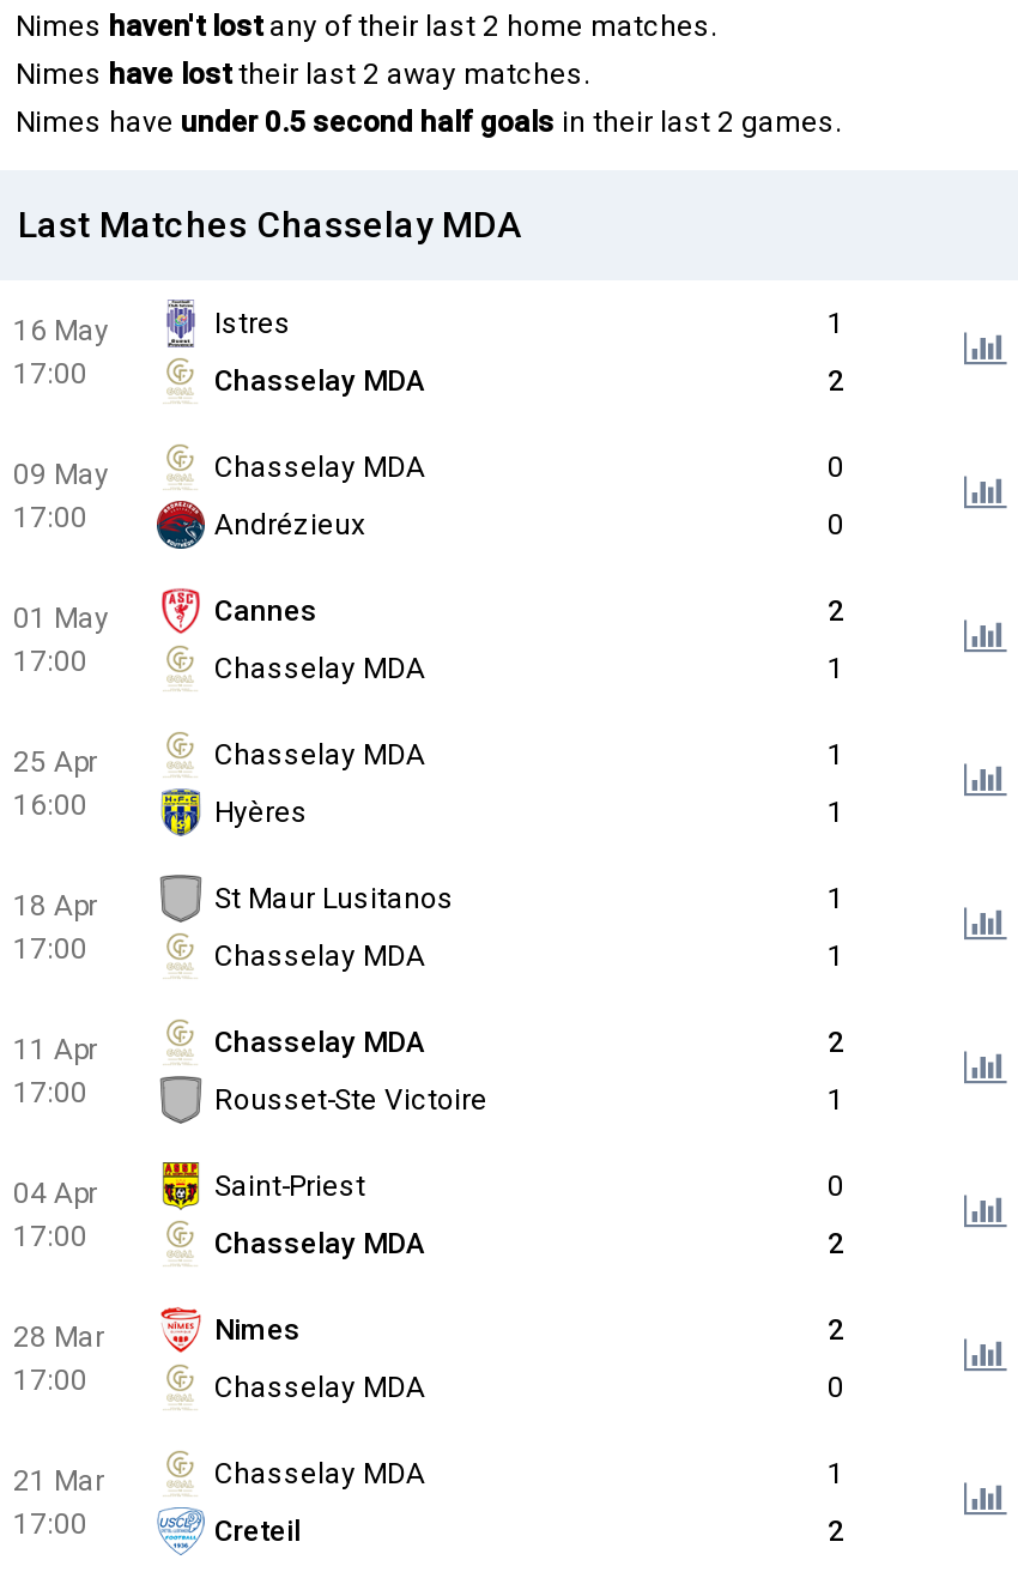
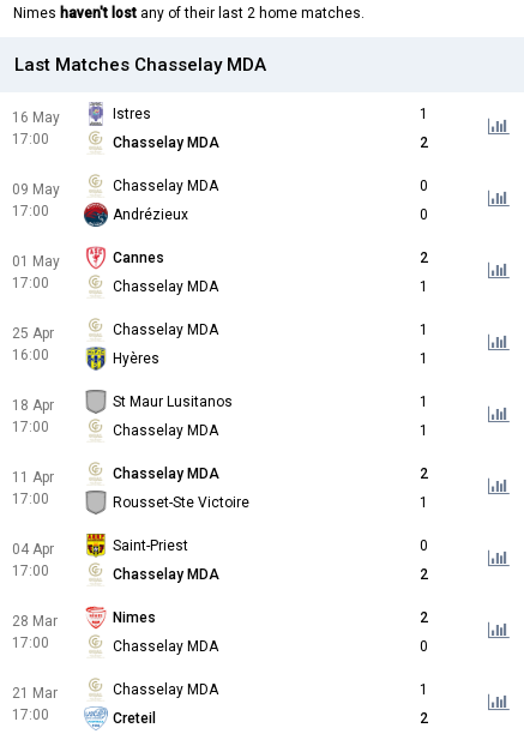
- Nimes have lost their last 2 away matches.
- Nimes have under 0.5 second half goals in their last 2 games.
